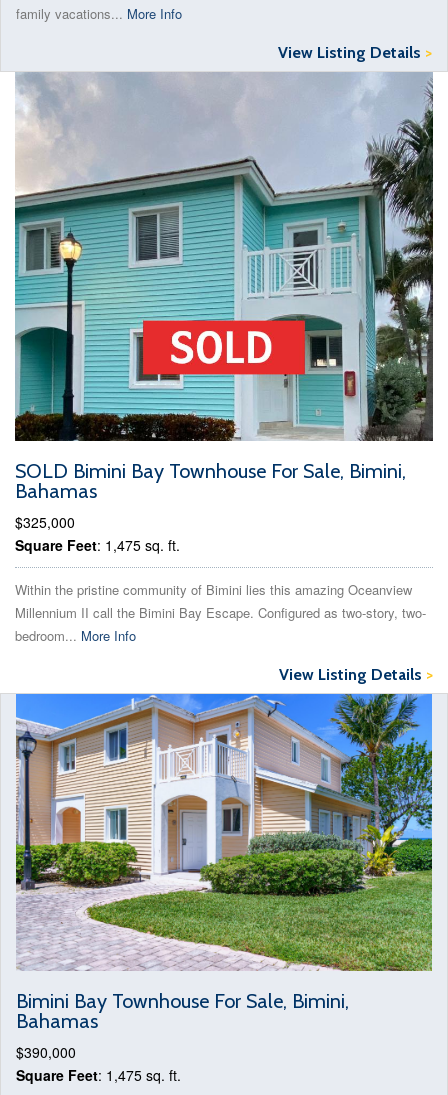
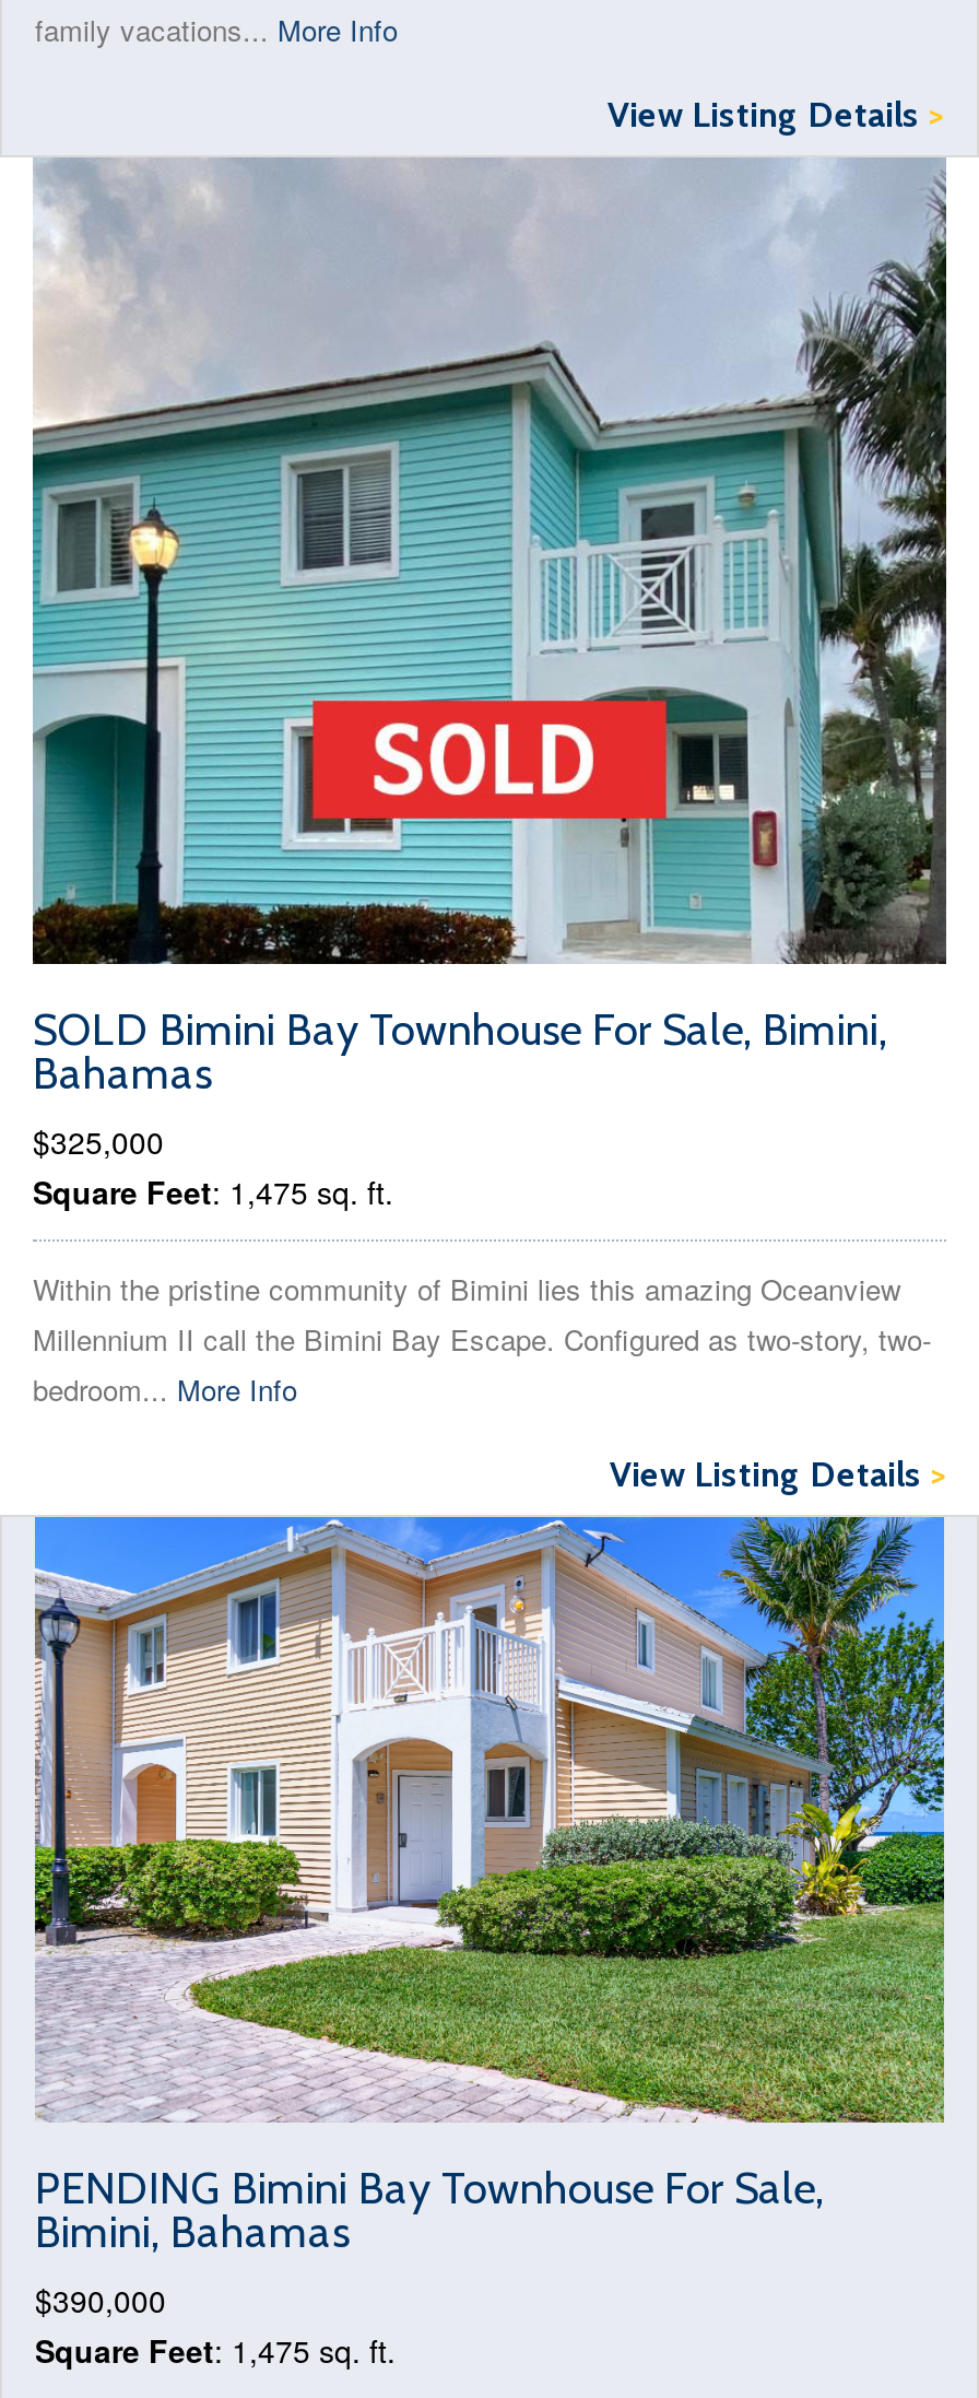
- Bimini Bay Townhouse For Sale, Bimini,
- Bahamas
+ PENDING Bimini Bay Townhouse For Sale,
+ Bimini, Bahamas
